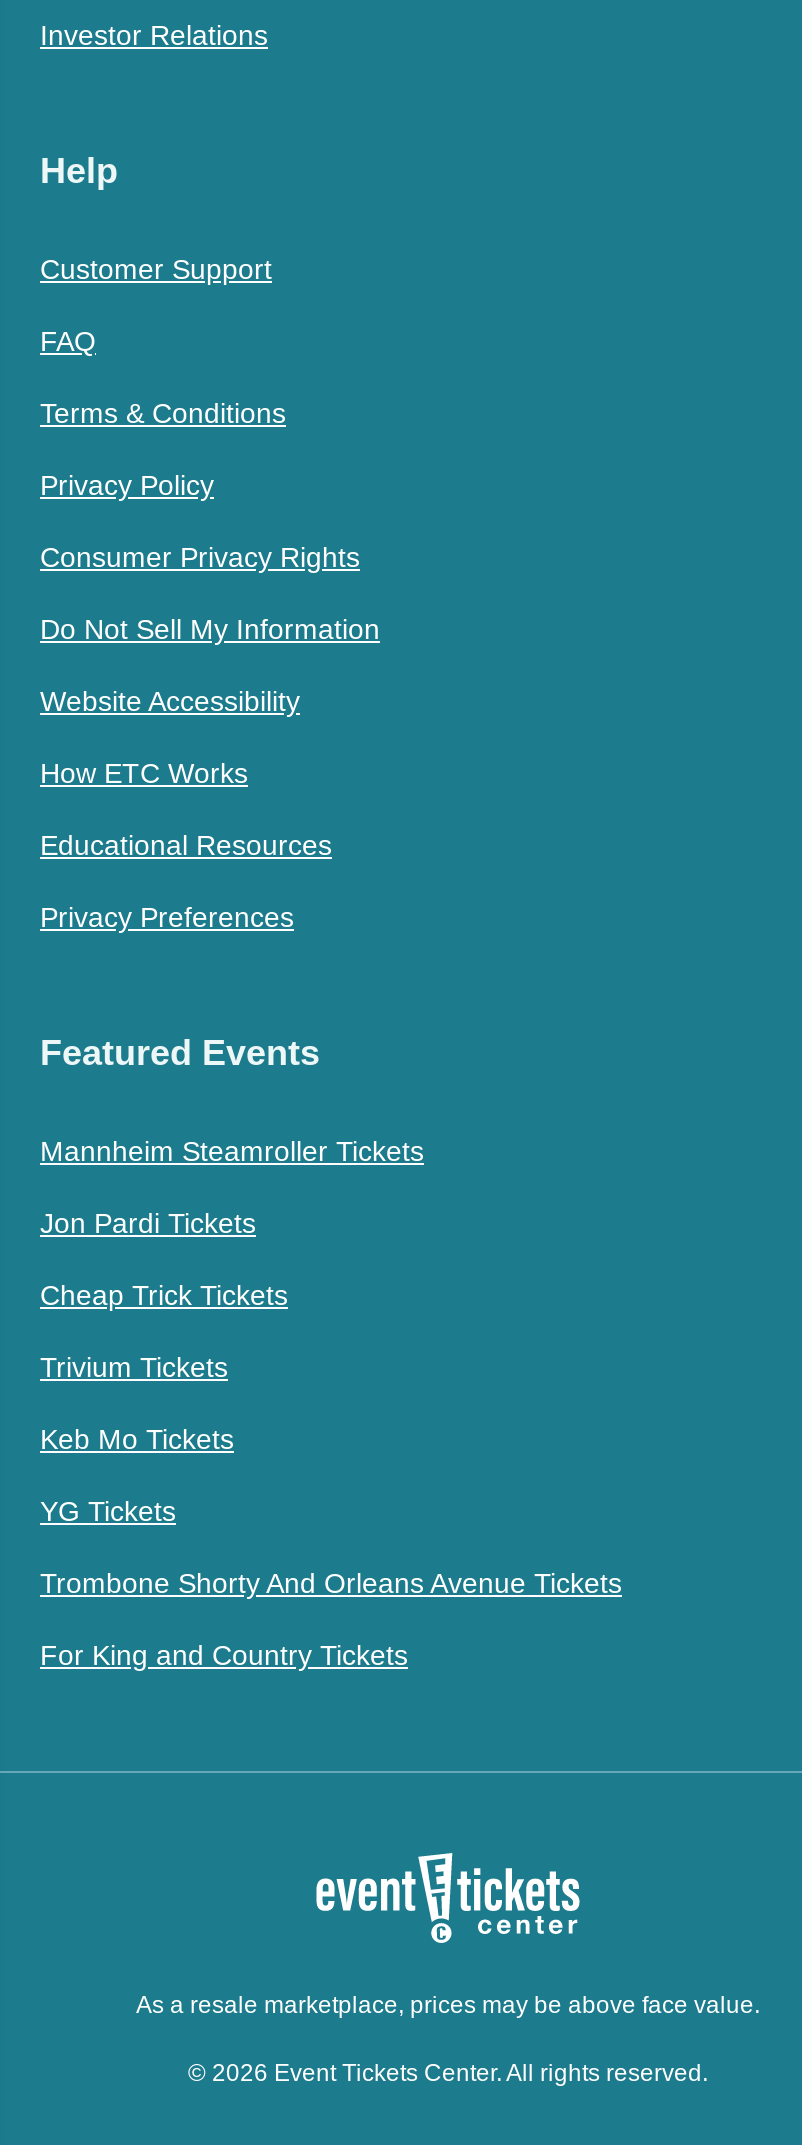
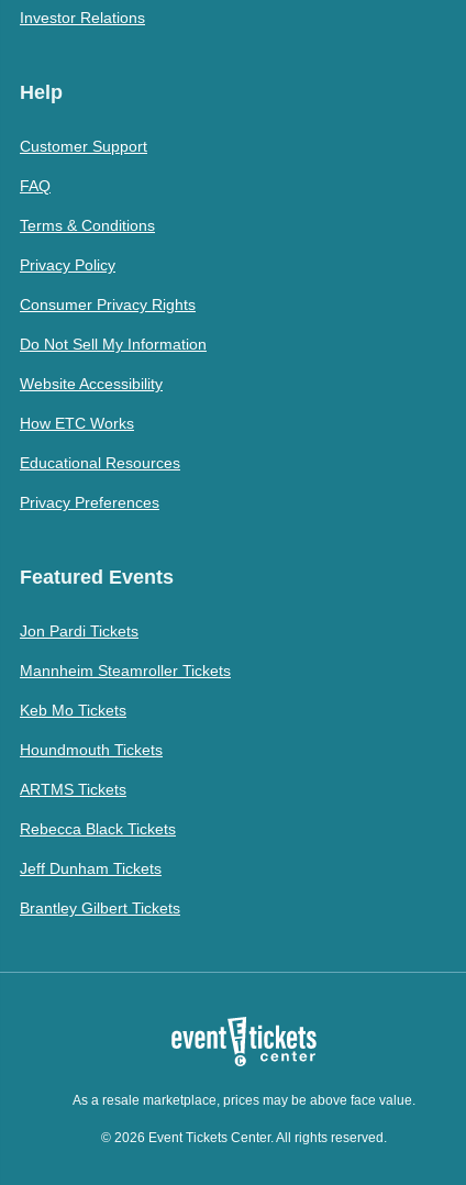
moved down: Mannheim Steamroller Tickets

moved up: Jon Pardi Tickets

- Cheap Trick Tickets
- Trivium Tickets

moved up: Keb Mo Tickets

- YG Tickets
- Trombone Shorty And Orleans Avenue Tickets
- For King and Country Tickets
+ Houndmouth Tickets
+ ARTMS Tickets
+ Rebecca Black Tickets
+ Jeff Dunham Tickets
+ Brantley Gilbert Tickets
